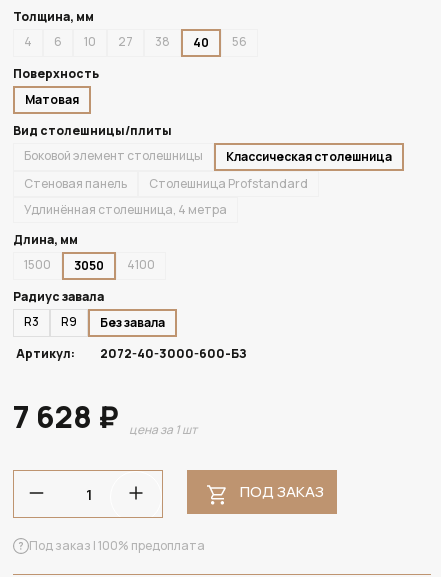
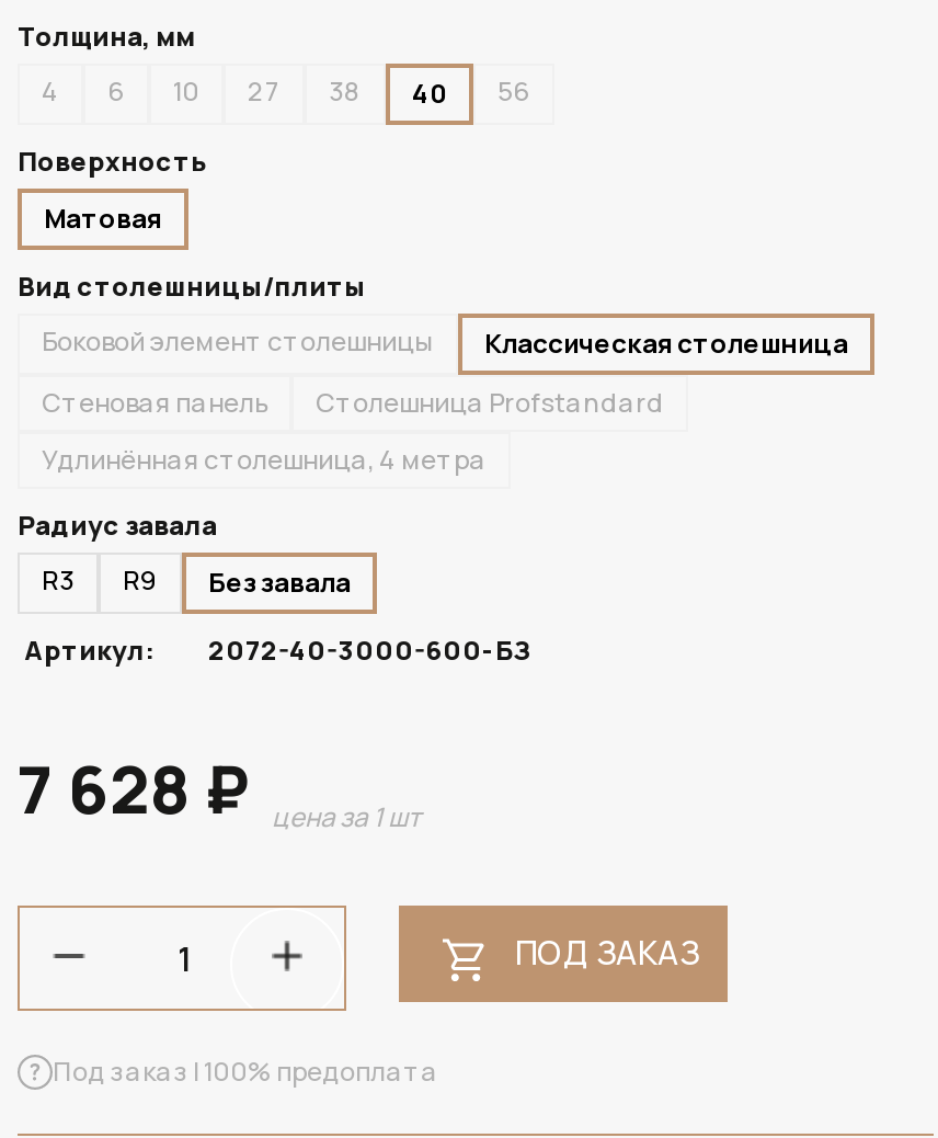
- Длина, мм
- 1500
- 3050
- 4100
